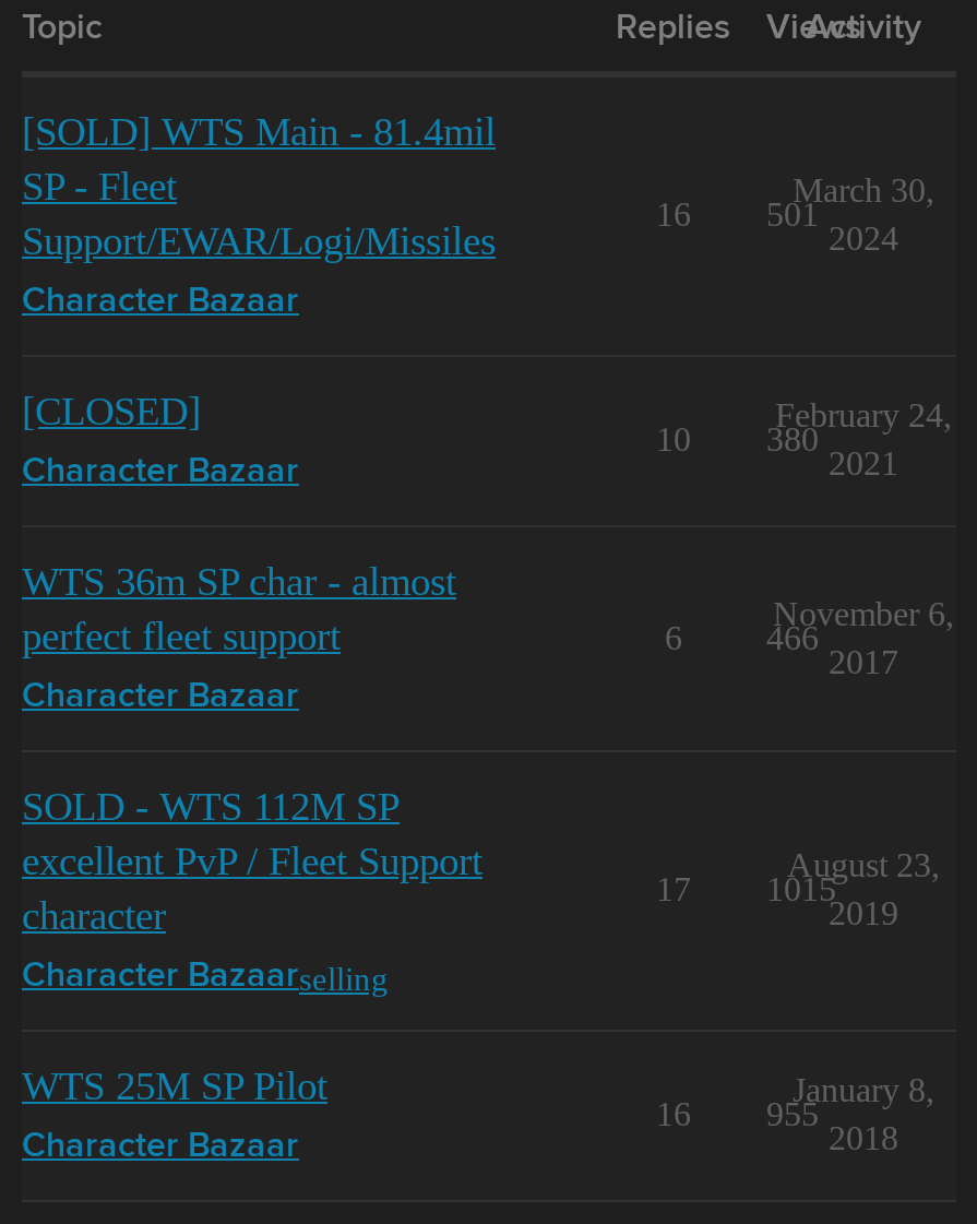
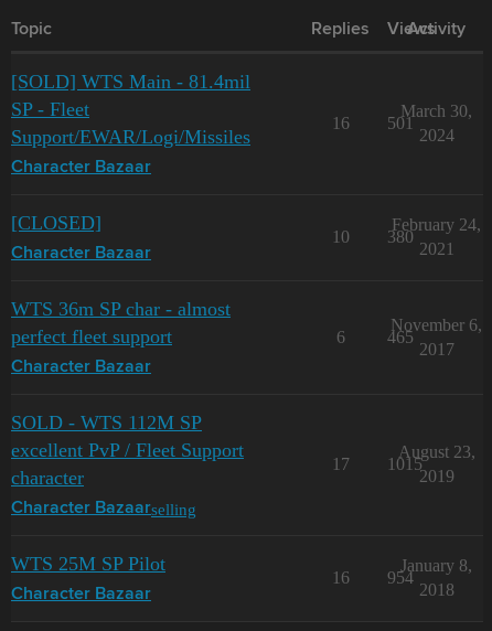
- 466
+ 465

- 955
+ 954
